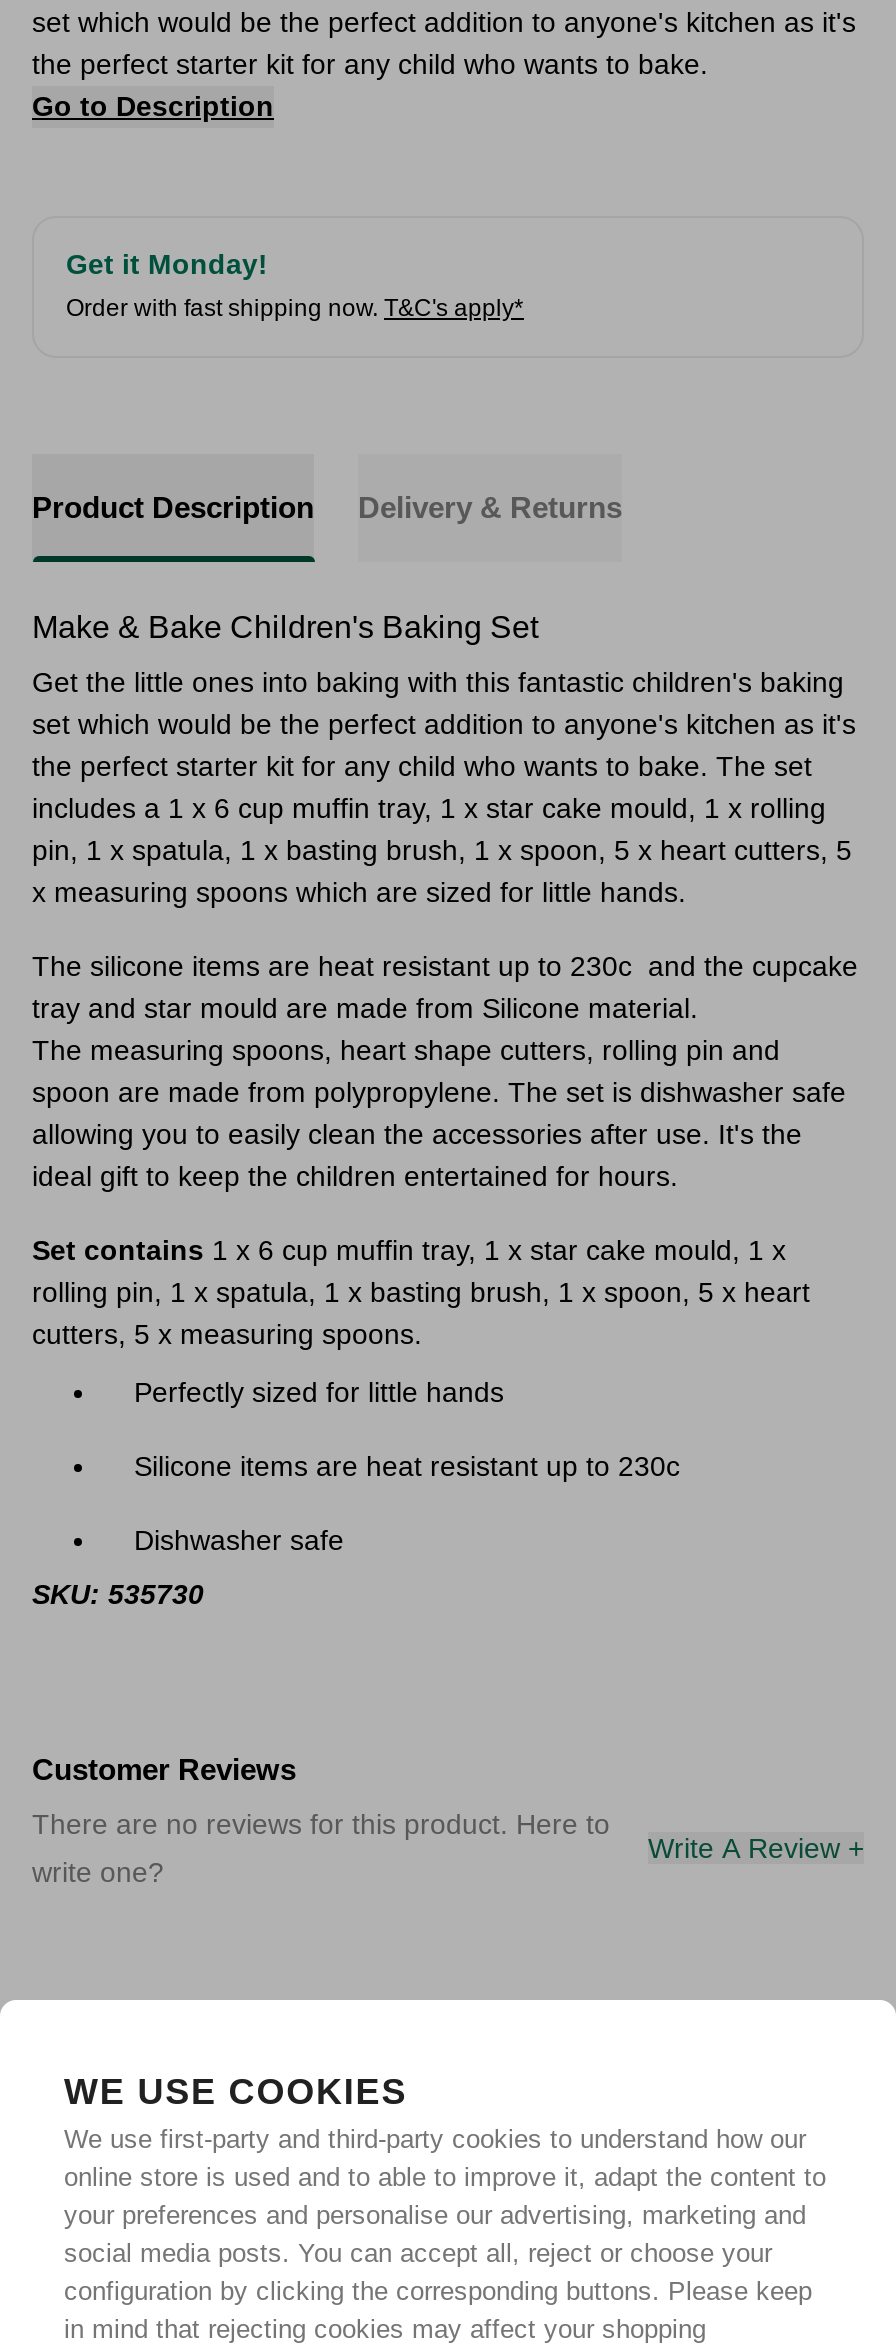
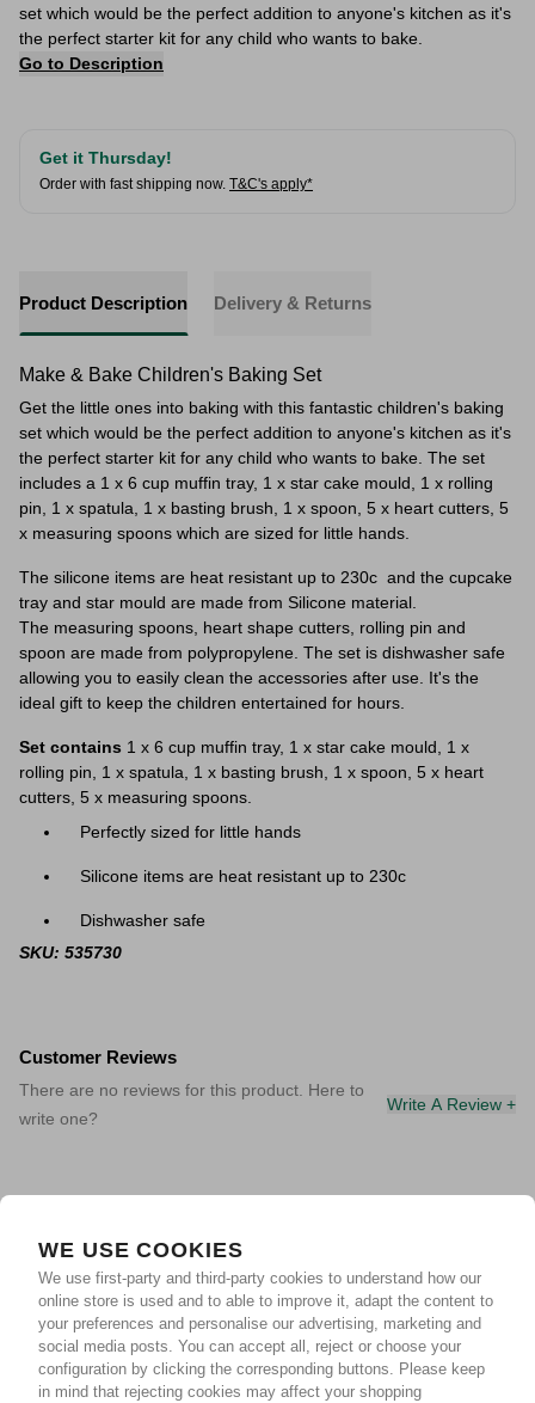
- Get it Monday!
+ Get it Thursday!
